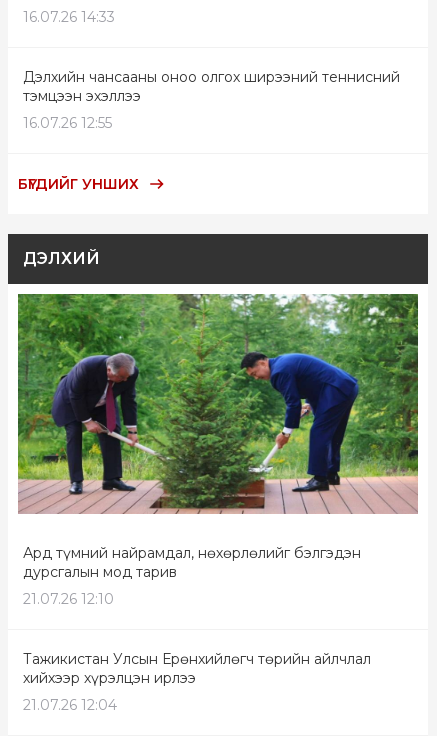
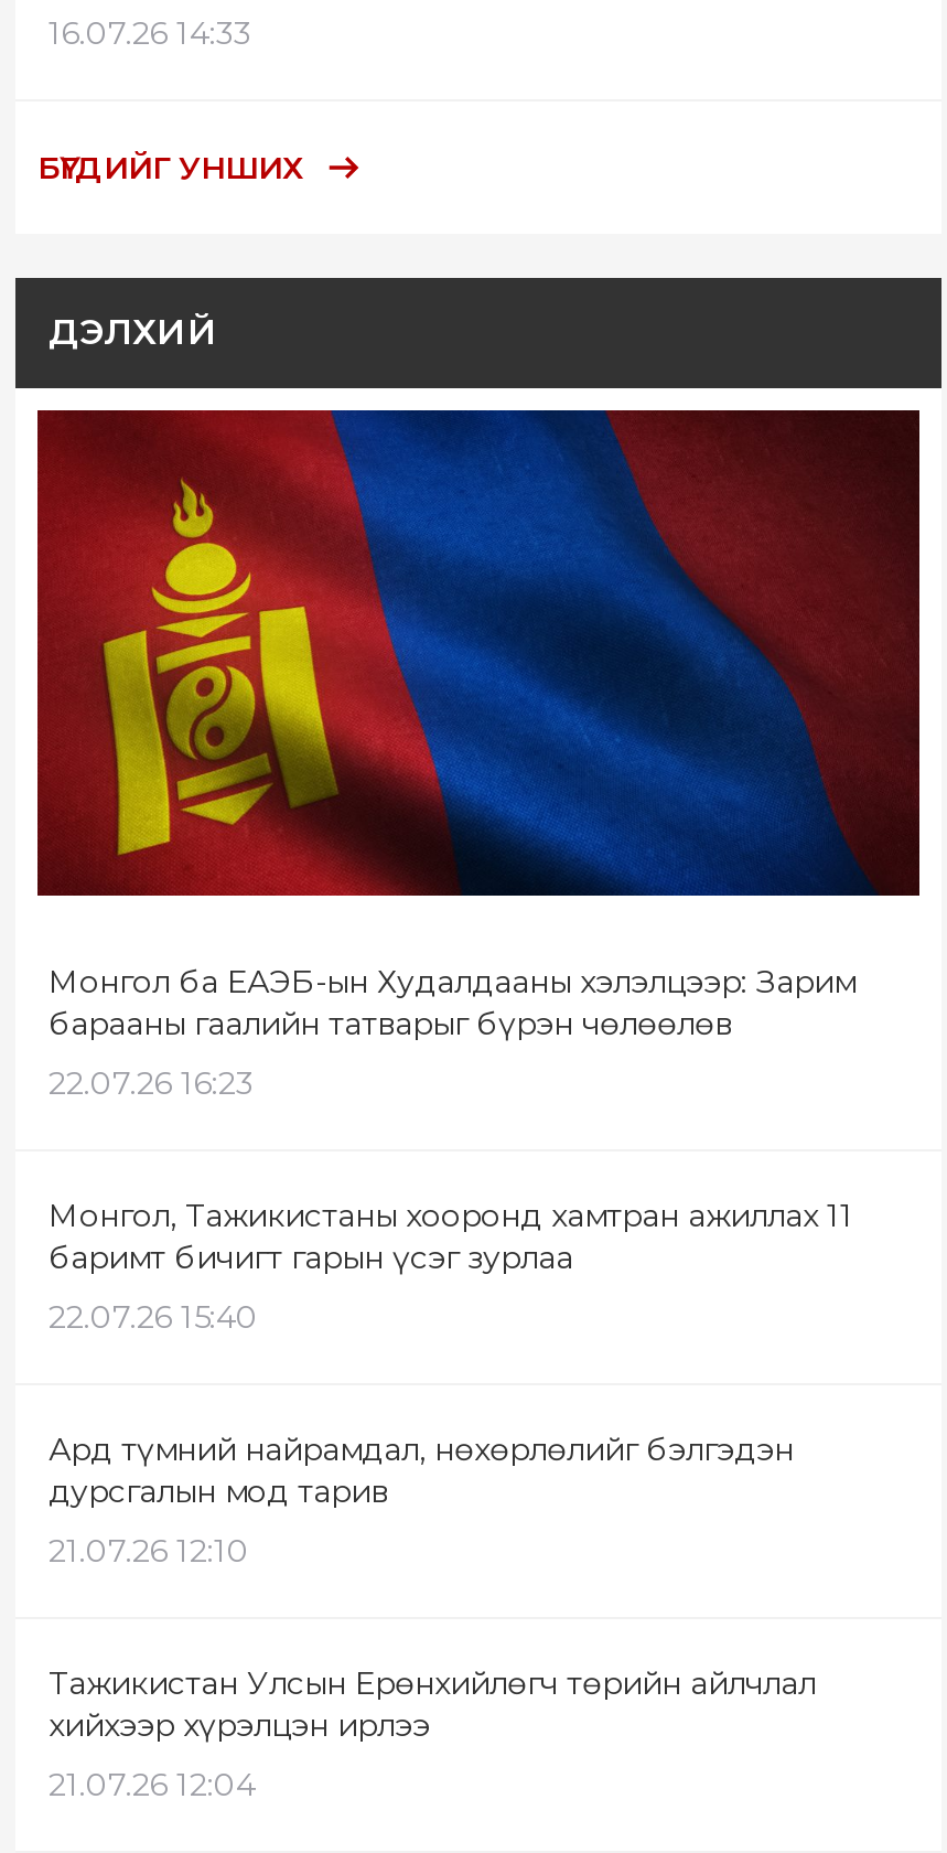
- Дэлхийн чансааны оноо олгох ширээний теннисний
- тэмцээн эхэллээ
- 16.07.26 12:55

moved up: БҮГДИЙГ УНШИХ | ДЭЛХИЙ

+ Монгол ба ЕАЭБ-ын Худалдааны хэлэлцээр: Зарим
+ барааны гаалийн татварыг бүрэн чөлөөлөв
+ 22.07.26 16:23
+ Монгол, Тажикистаны хооронд хамтран ажиллах 11
+ баримт бичигт гарын үсэг зурлаа
+ 22.07.26 15:40

- [image]
+ [image]
